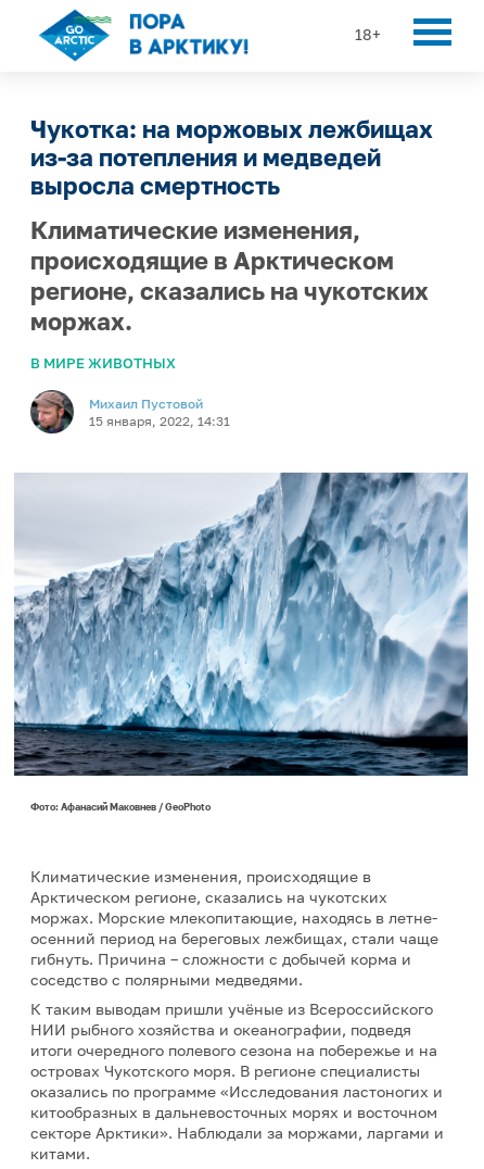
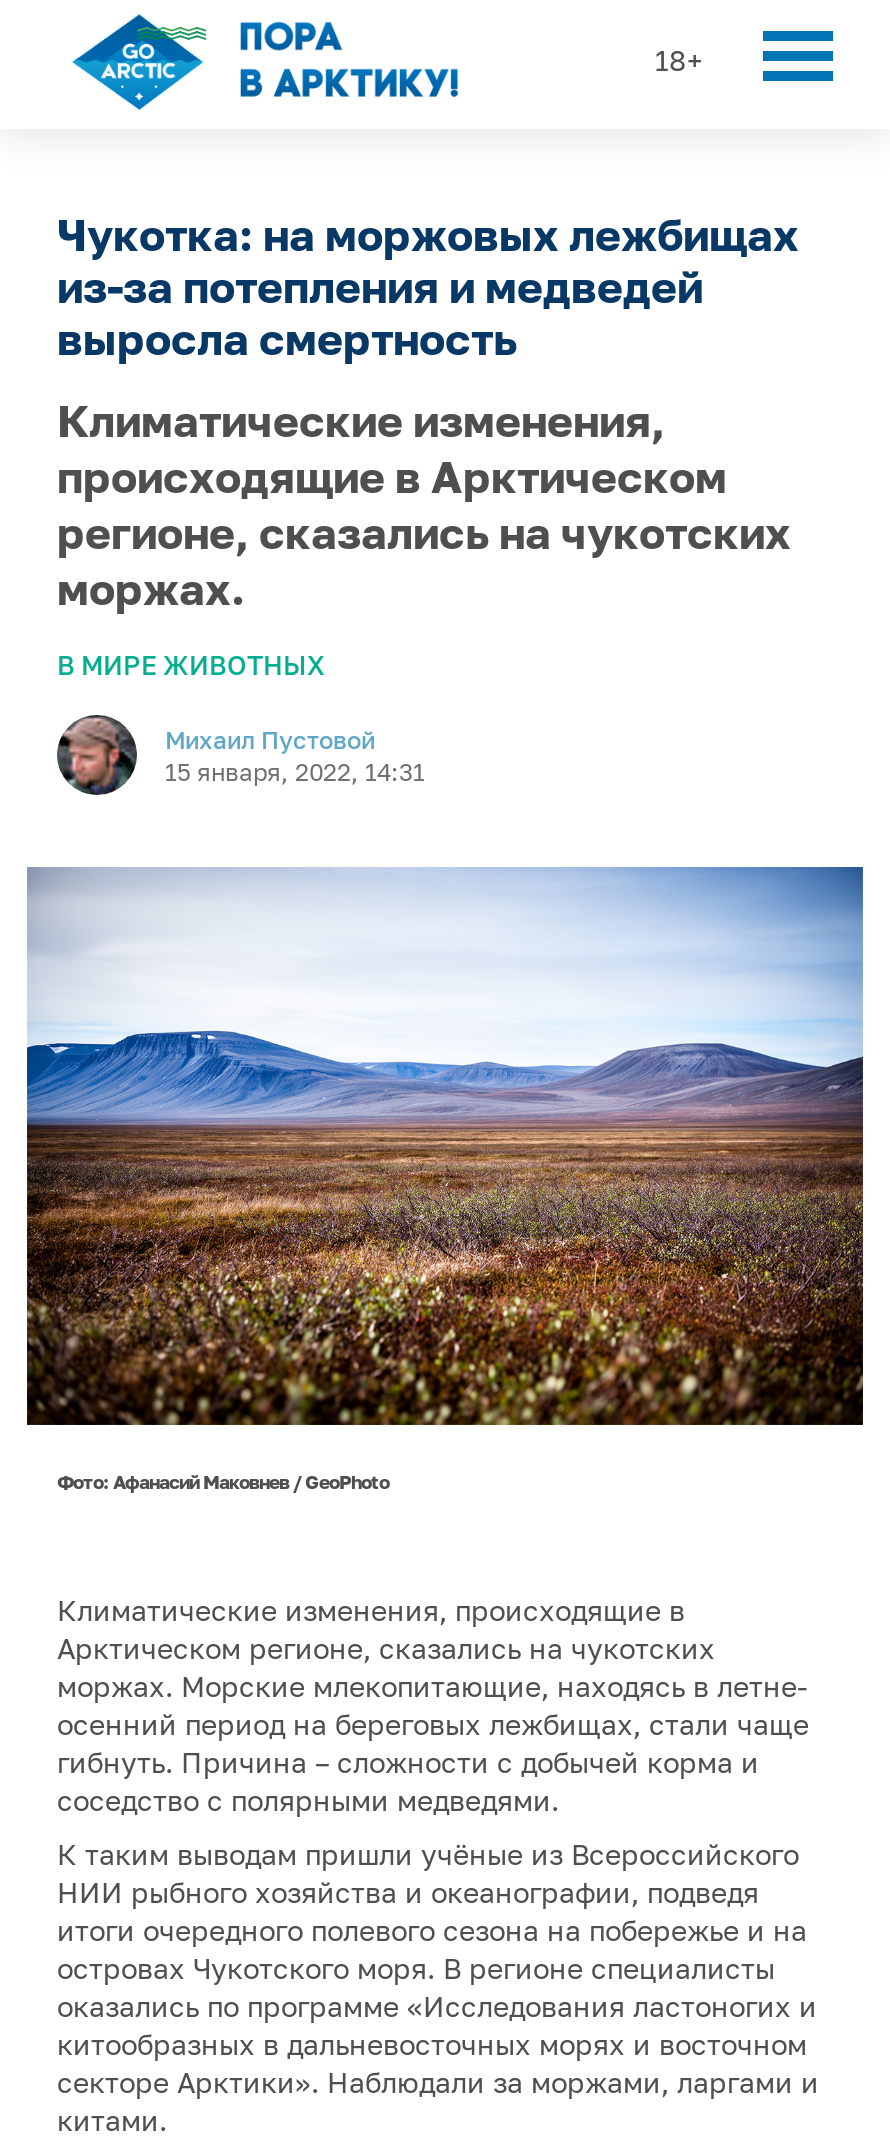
- [image]
+ [image]
